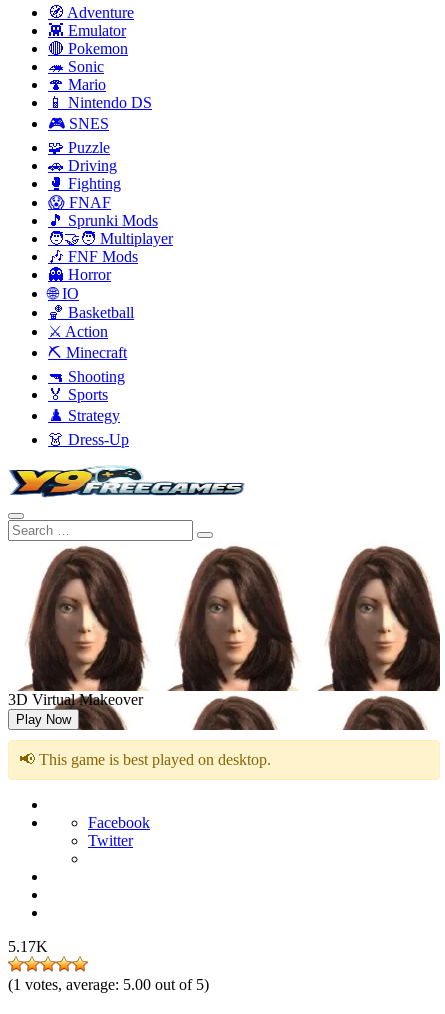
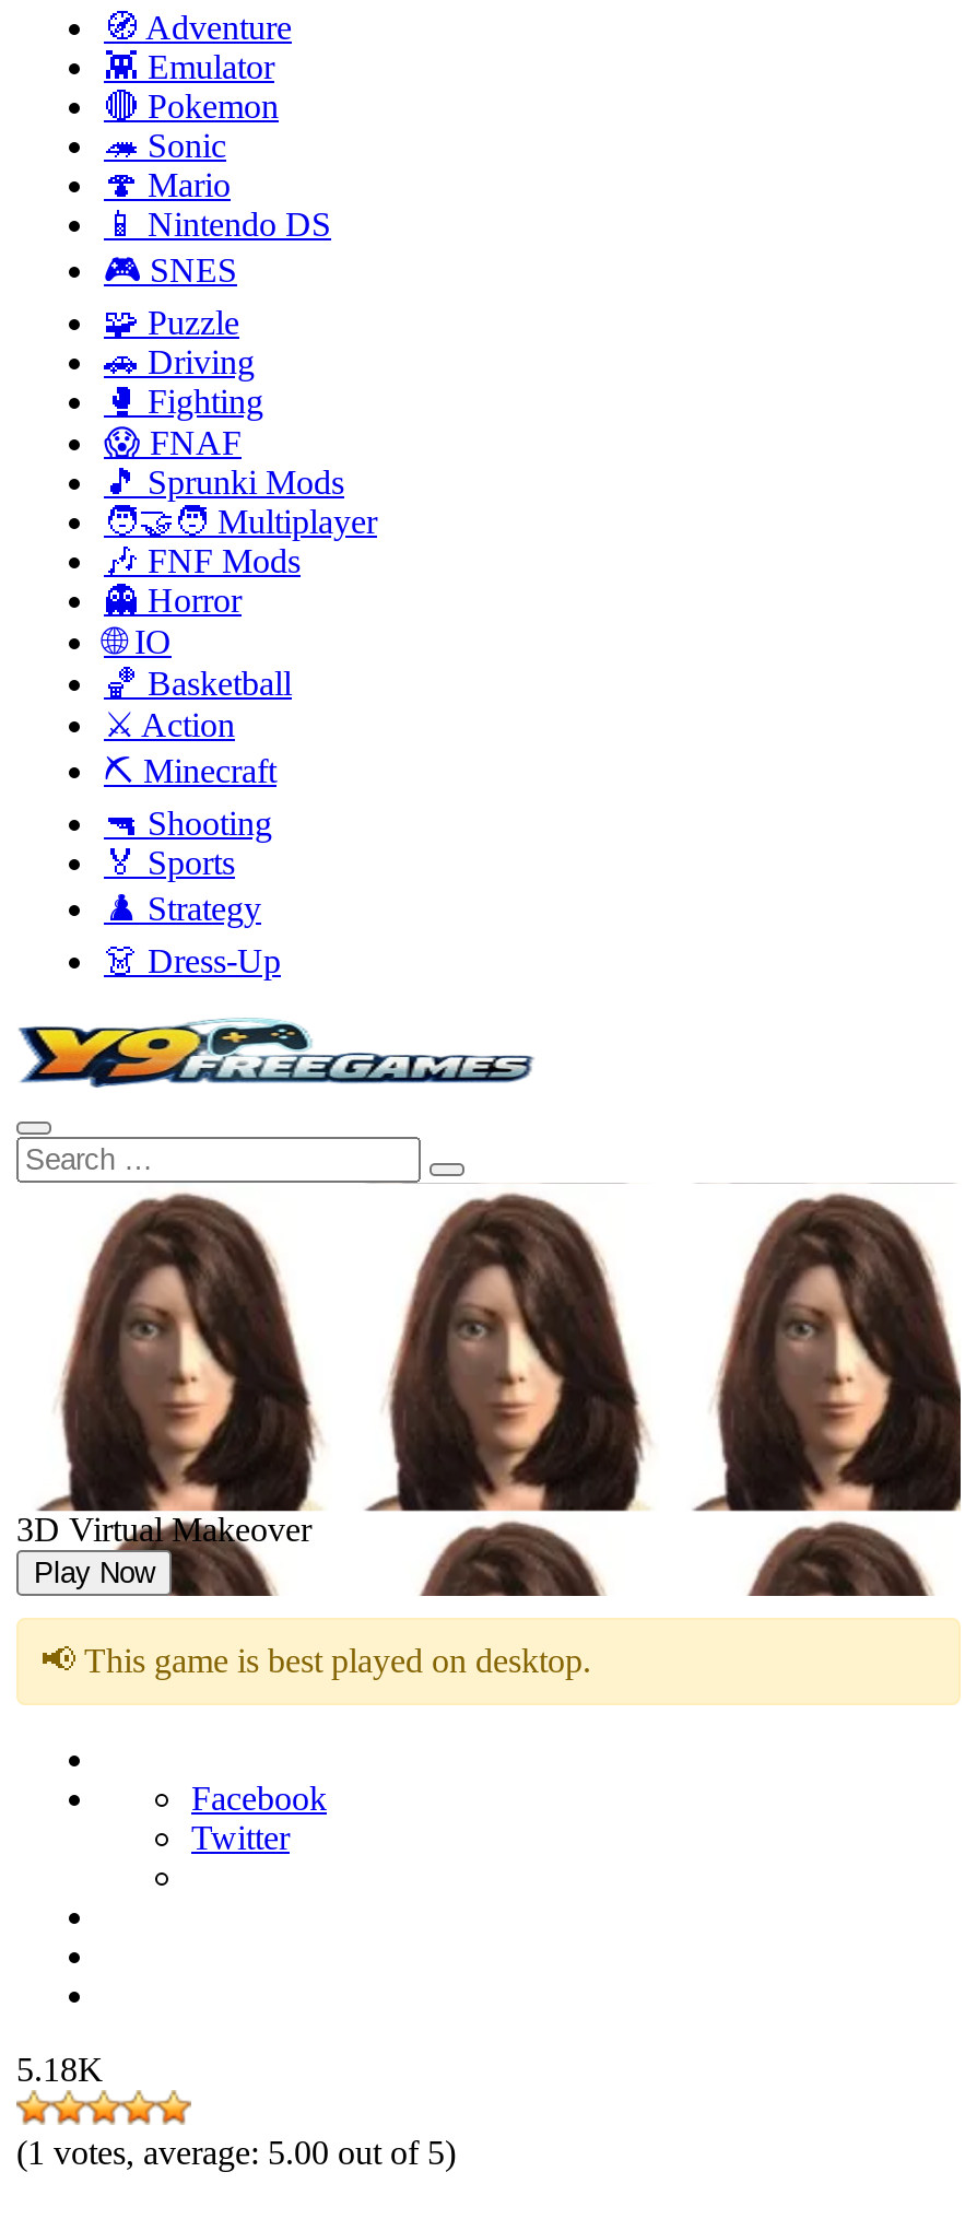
- 5.17K
+ 5.18K
